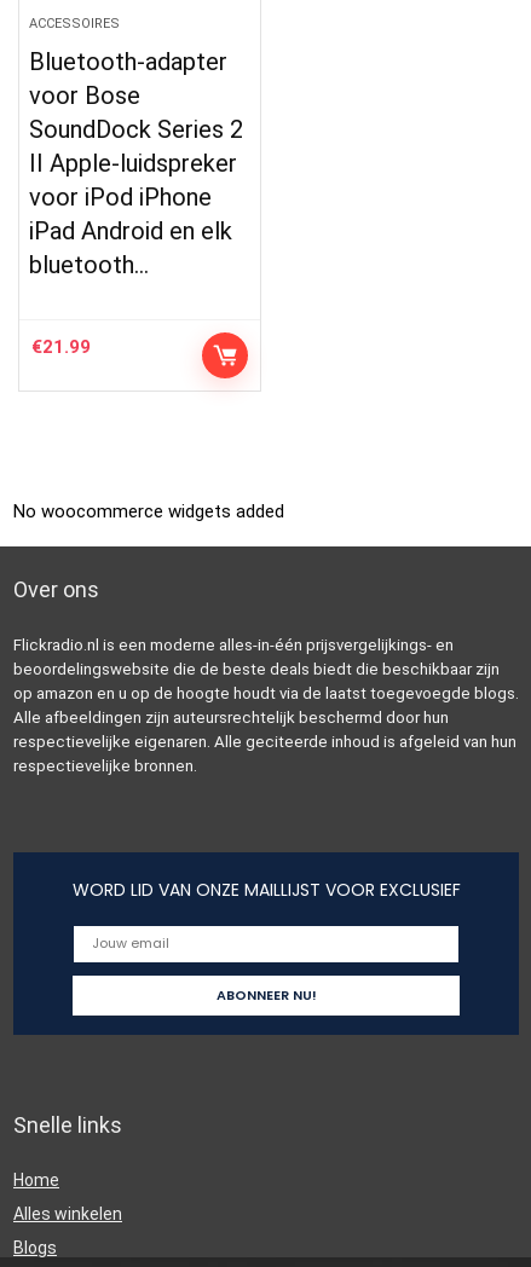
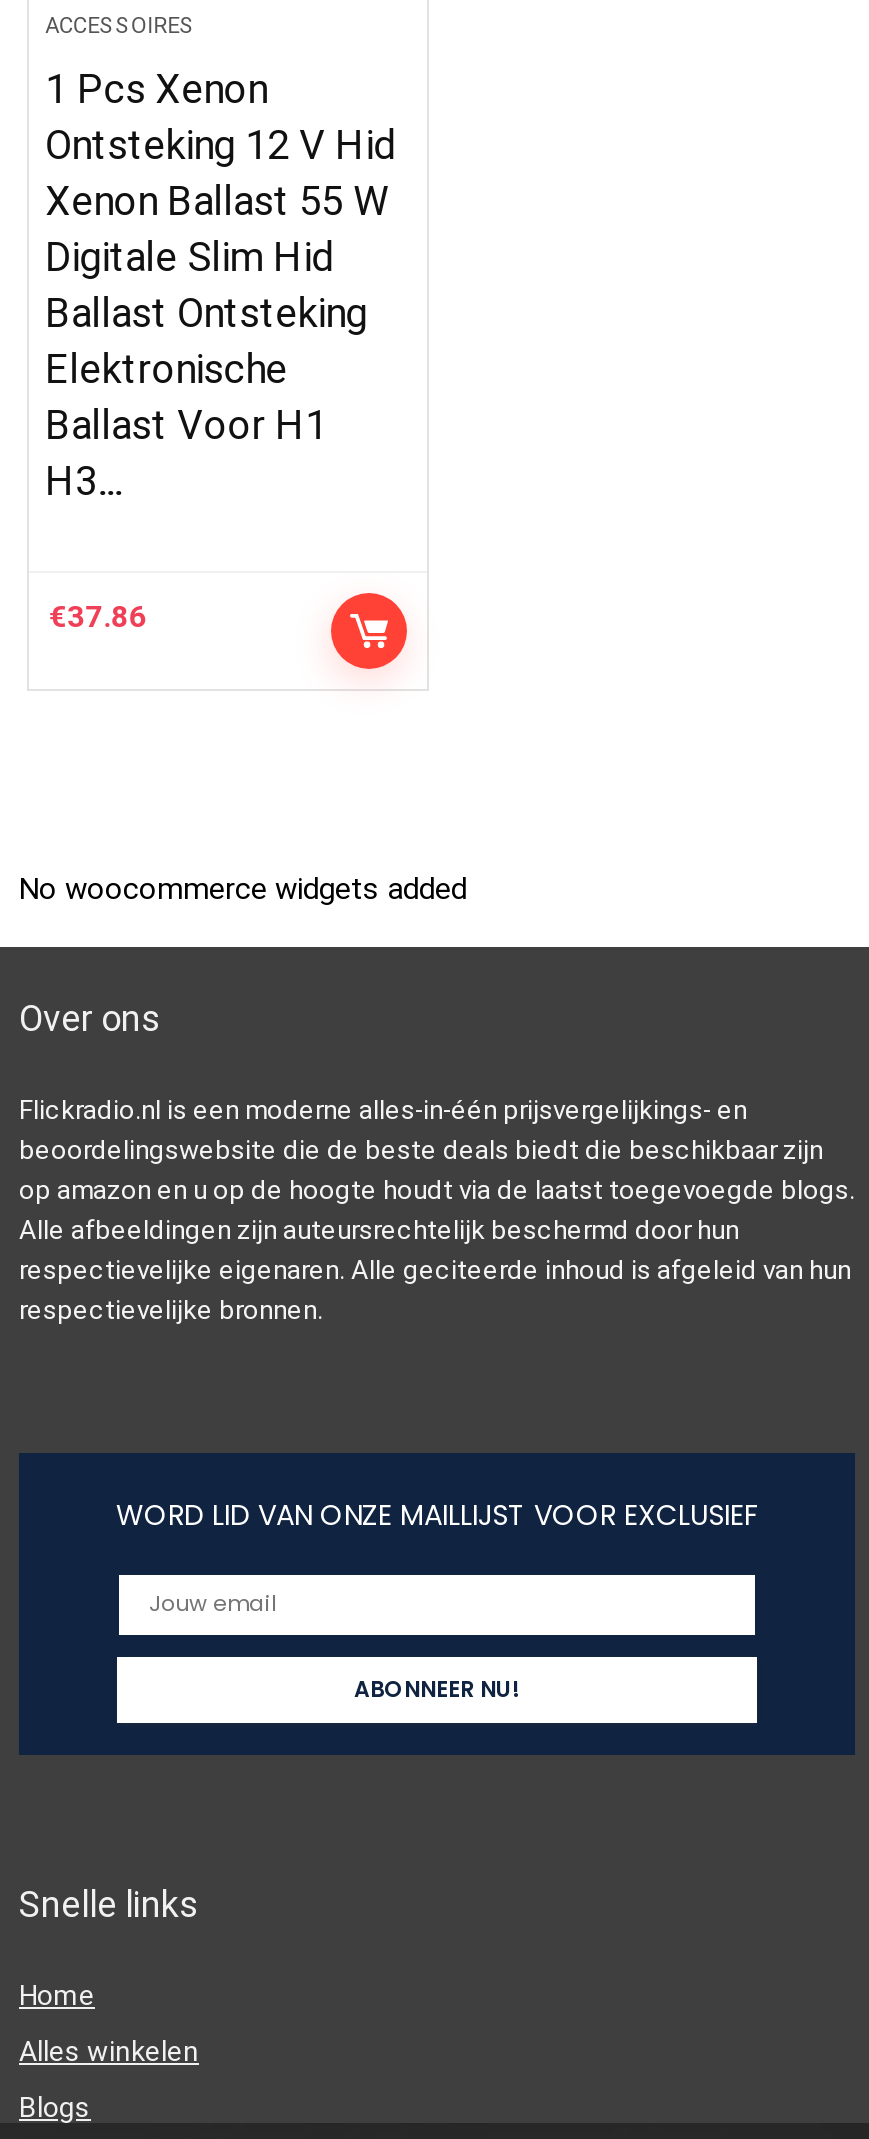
- Bluetooth-adapter
- voor Bose
- SoundDock Series 2
- II Apple-luidspreker
- voor iPod iPhone
- iPad Android en elk
- bluetooth…
+ 1 Pcs Xenon
+ Ontsteking 12 V Hid
+ Xenon Ballast 55 W
+ Digitale Slim Hid
+ Ballast Ontsteking
+ Elektronische
+ Ballast Voor H1
+ H3…

- €21.99
+ €37.86
